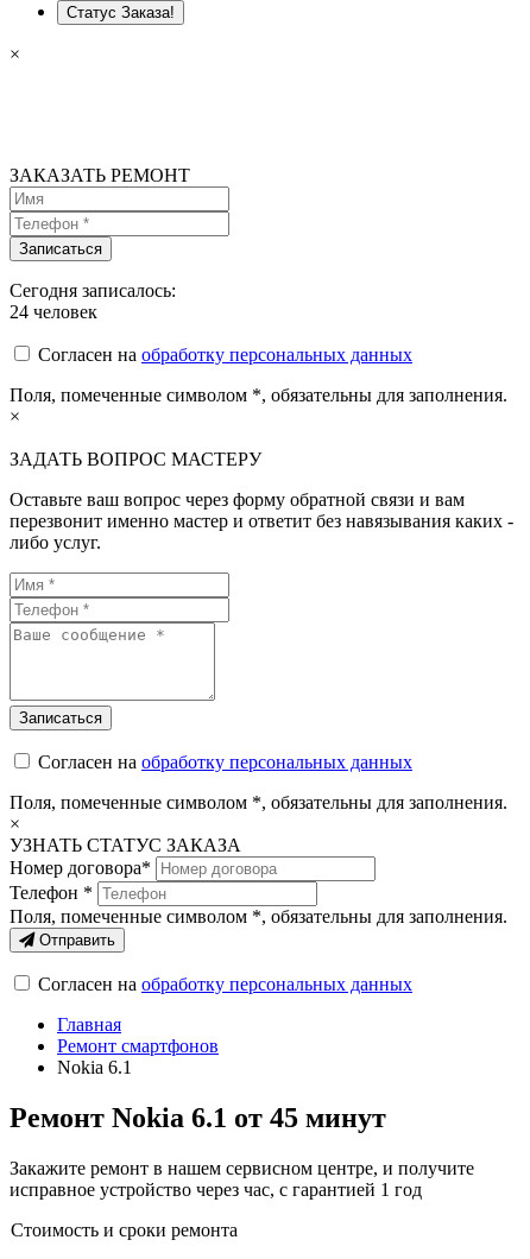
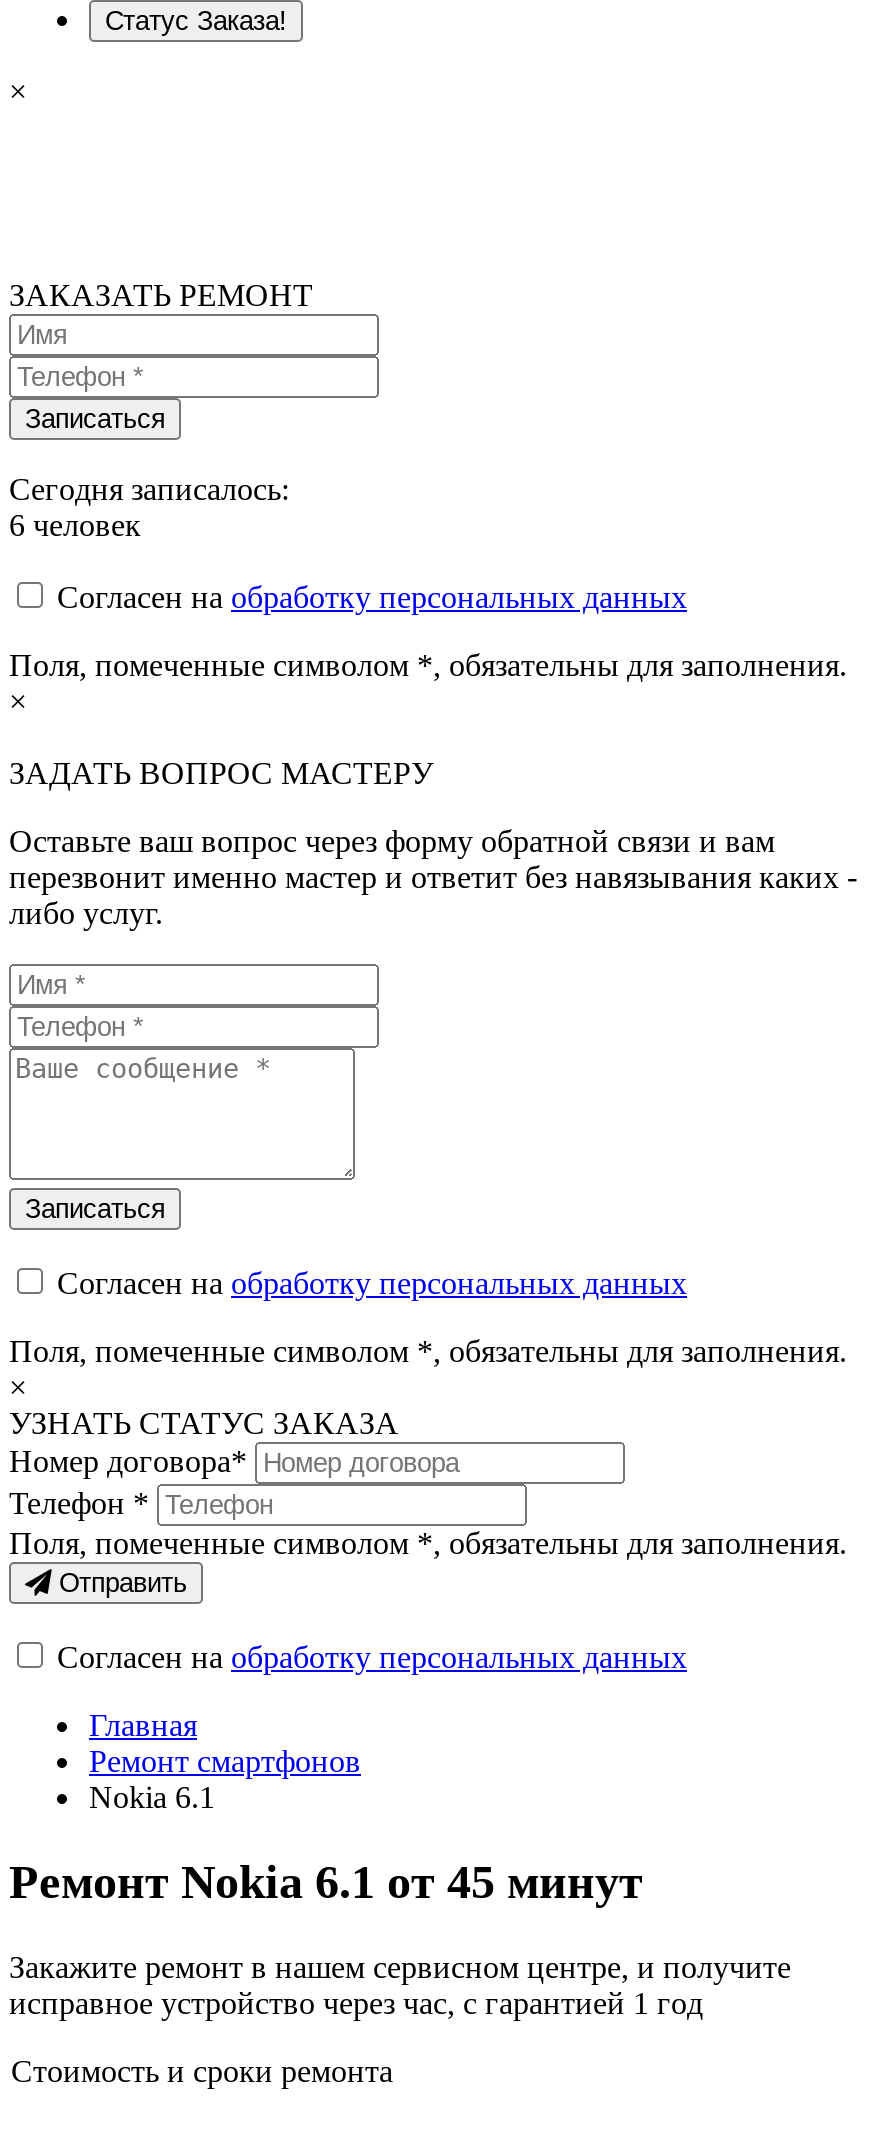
- 24 человек
+ 6 человек
